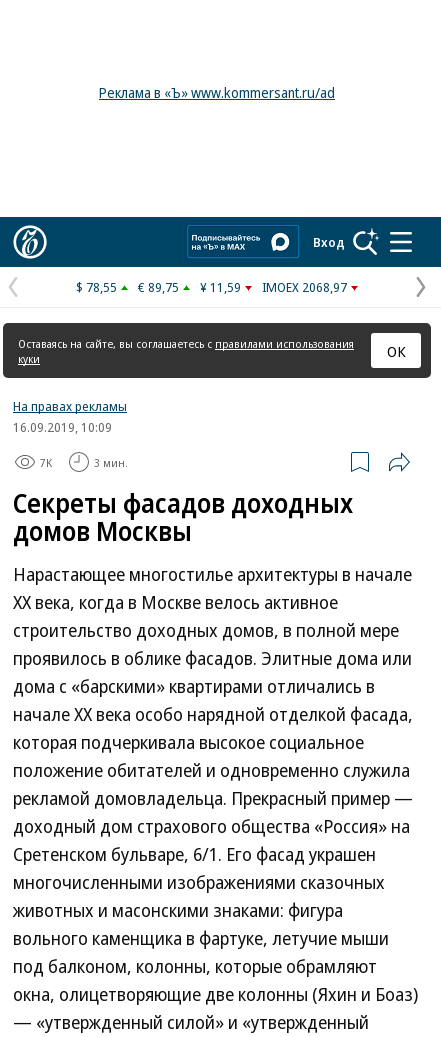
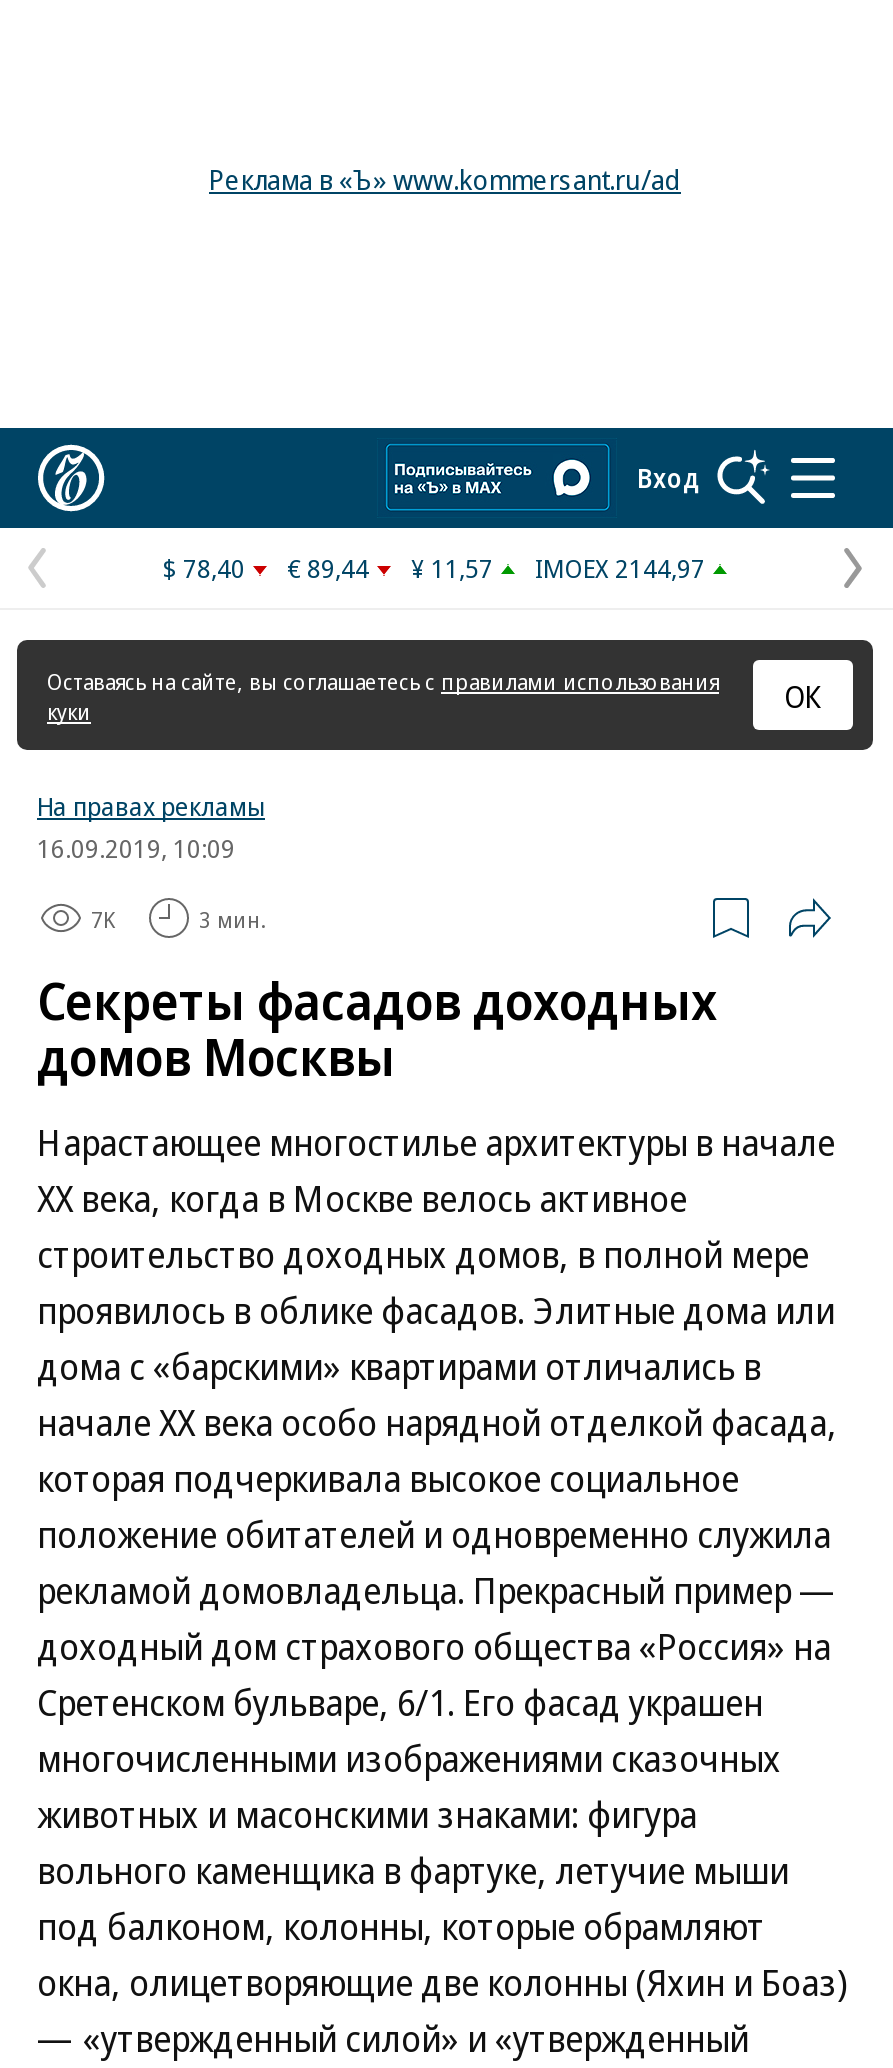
- $ 78,55
+ $ 78,40

- € 89,75
+ € 89,44

- ¥ 11,59
+ ¥ 11,57

- IMOEX 2068,97
+ IMOEX 2144,97
